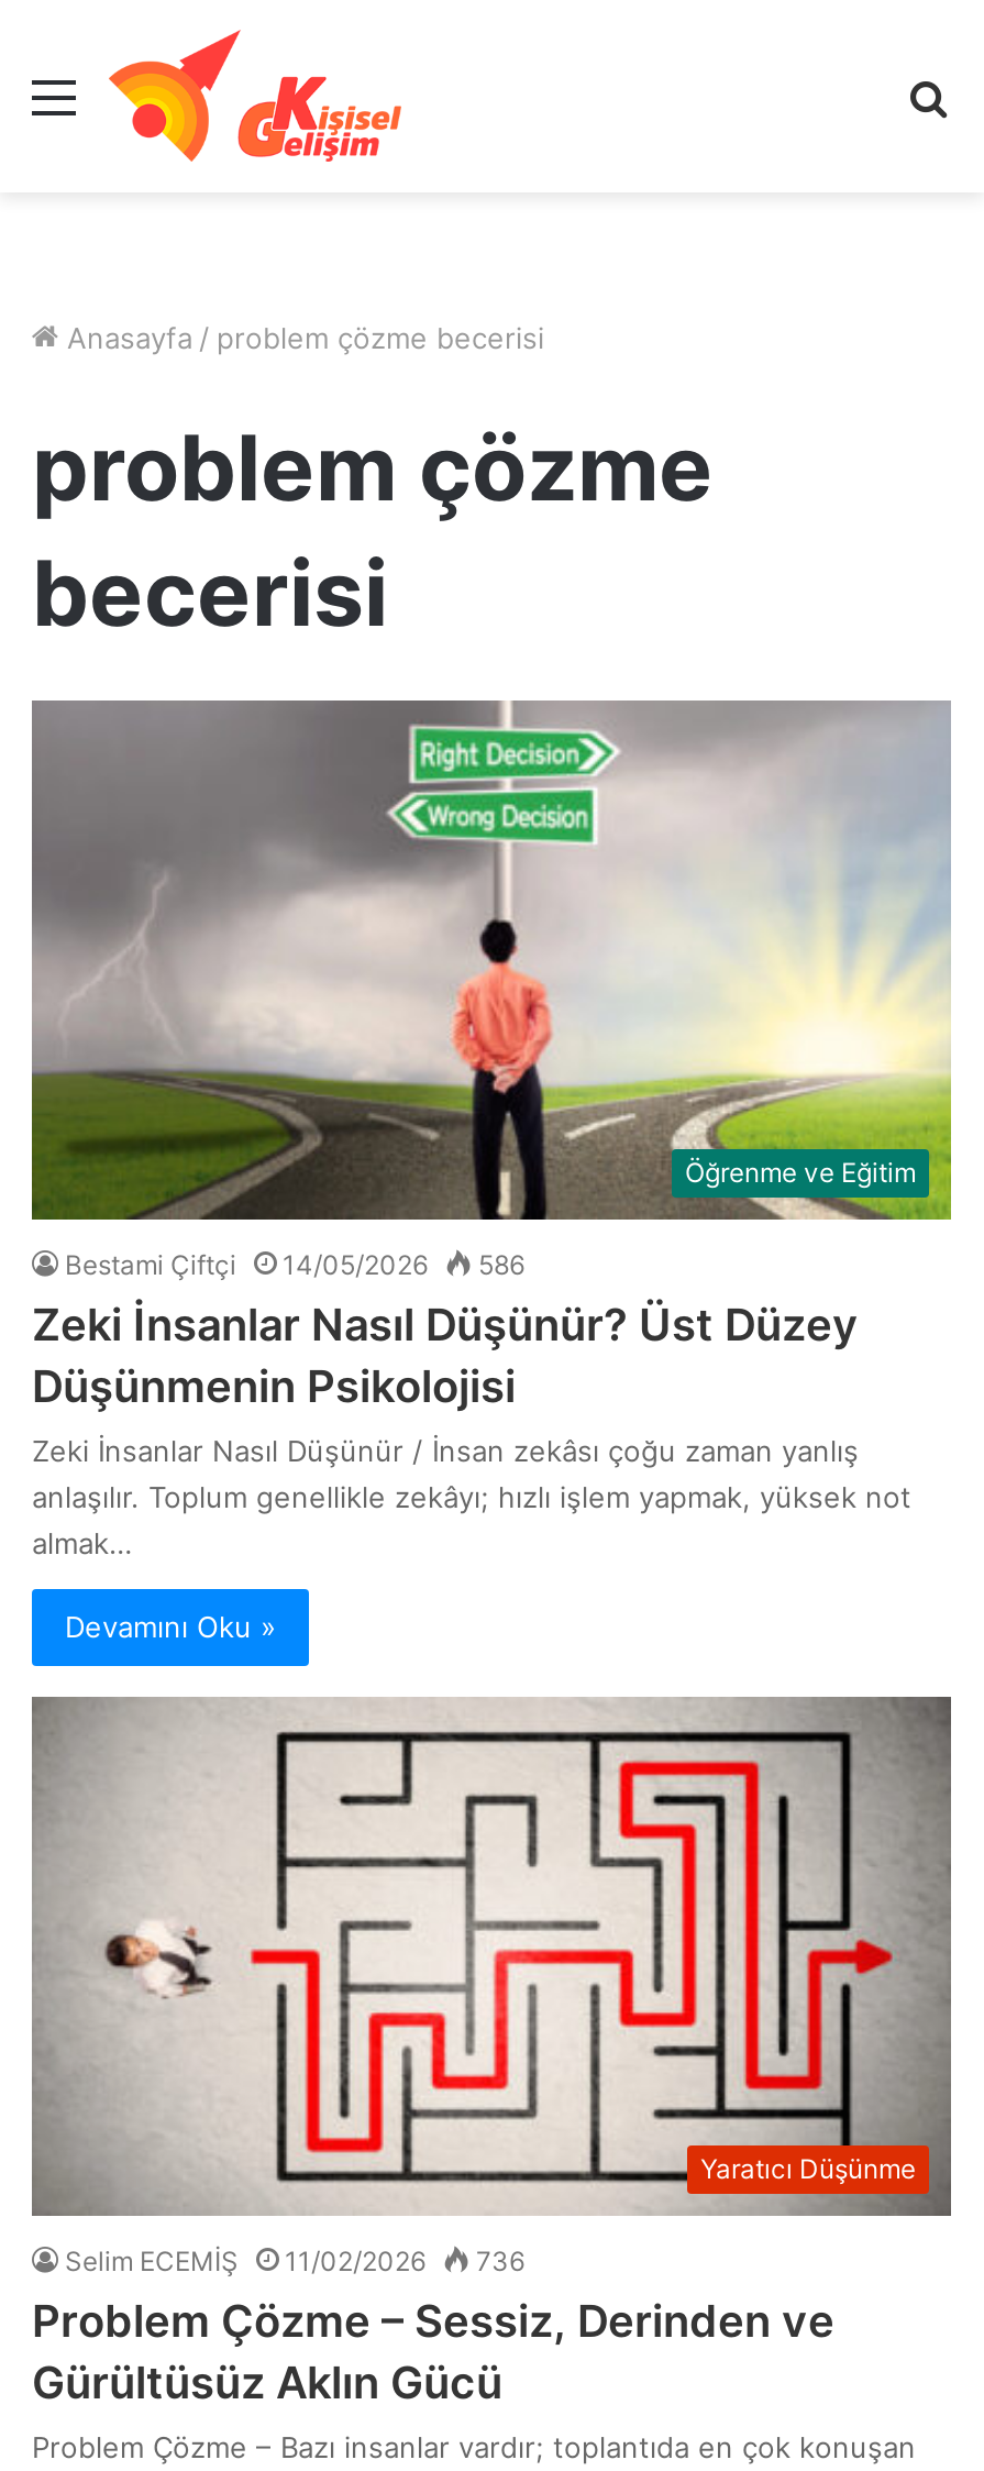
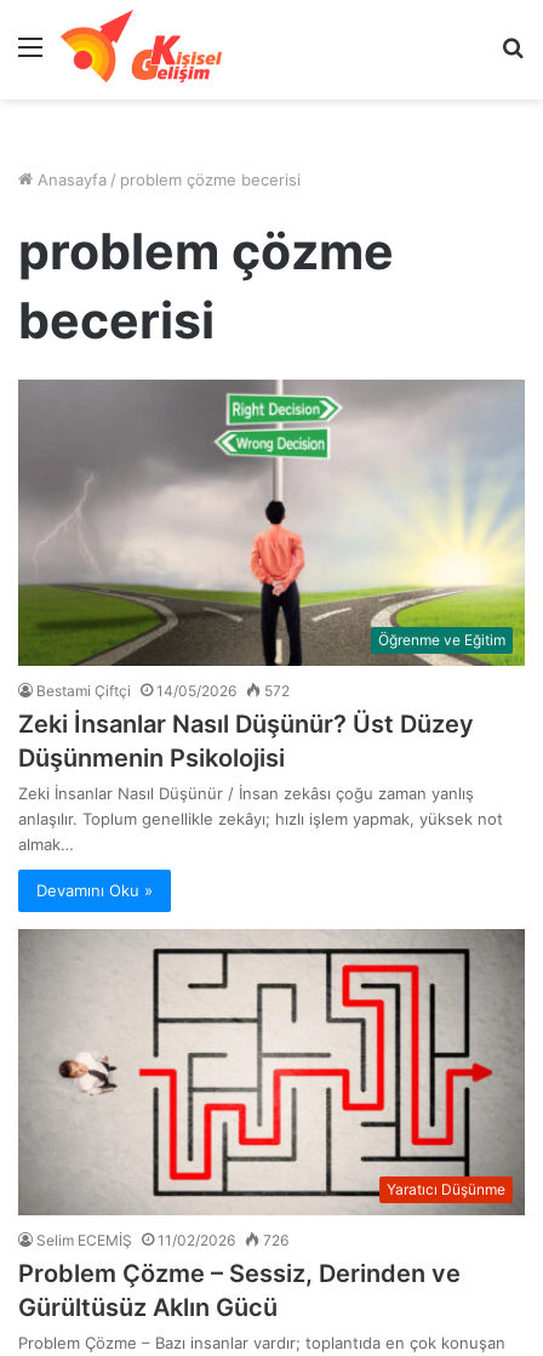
- Bestami Çiftçi 14/05/2026 586
+ Bestami Çiftçi 14/05/2026 572

- Selim ECEMİŞ 11/02/2026 736
+ Selim ECEMİŞ 11/02/2026 726
